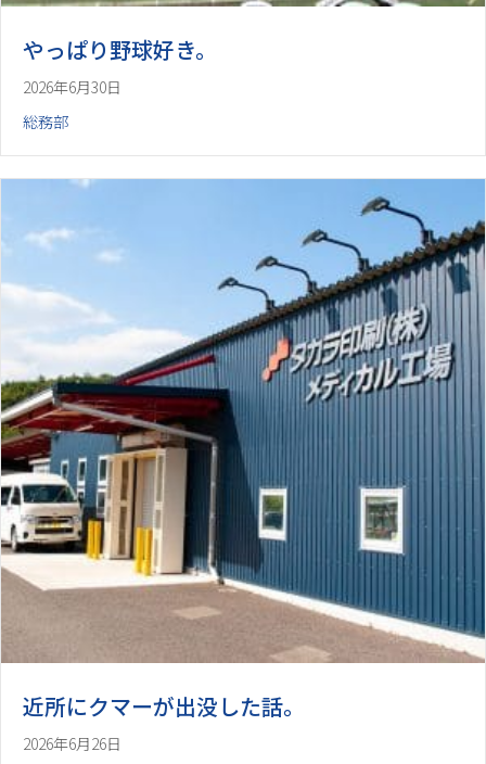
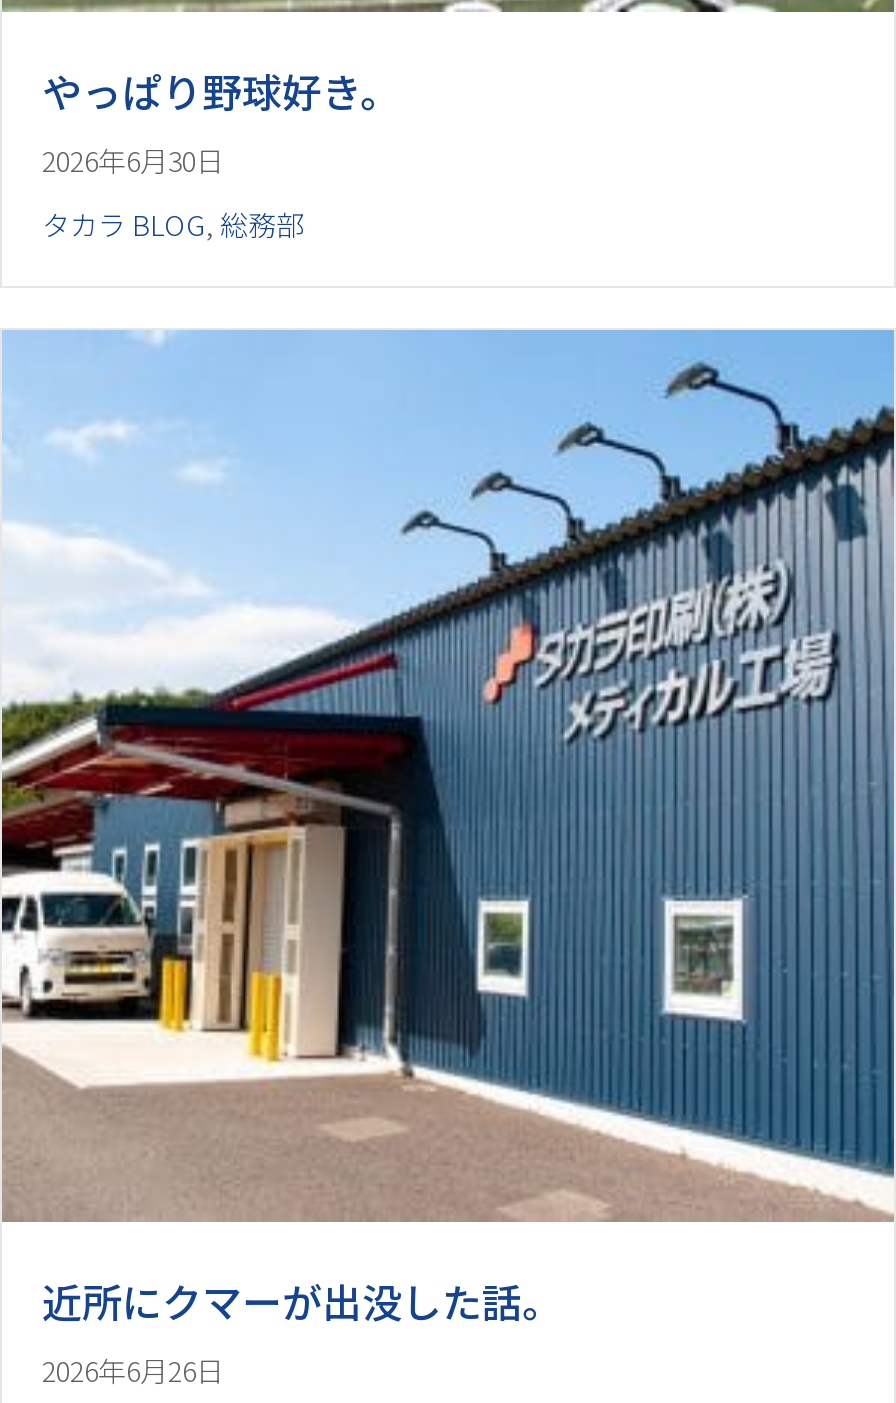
- 総務部
+ タカラ BLOG,総務部
